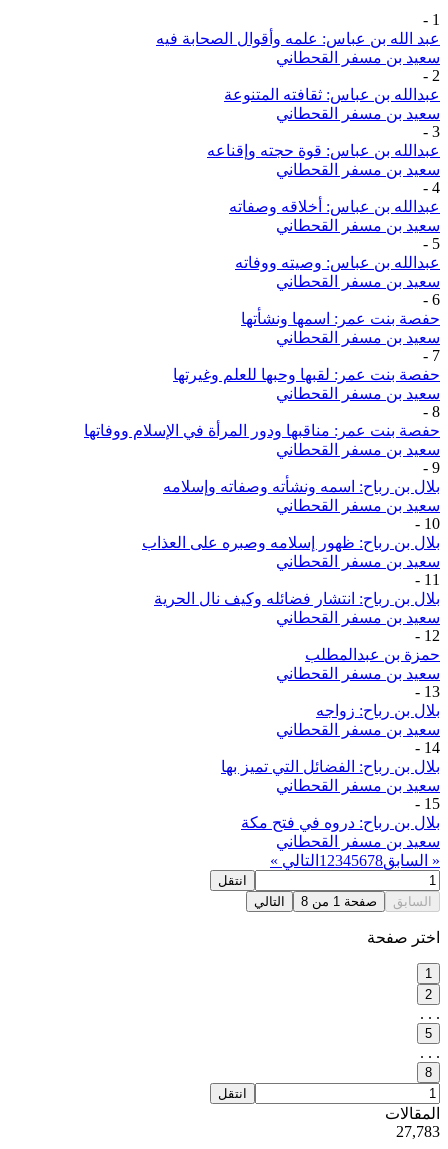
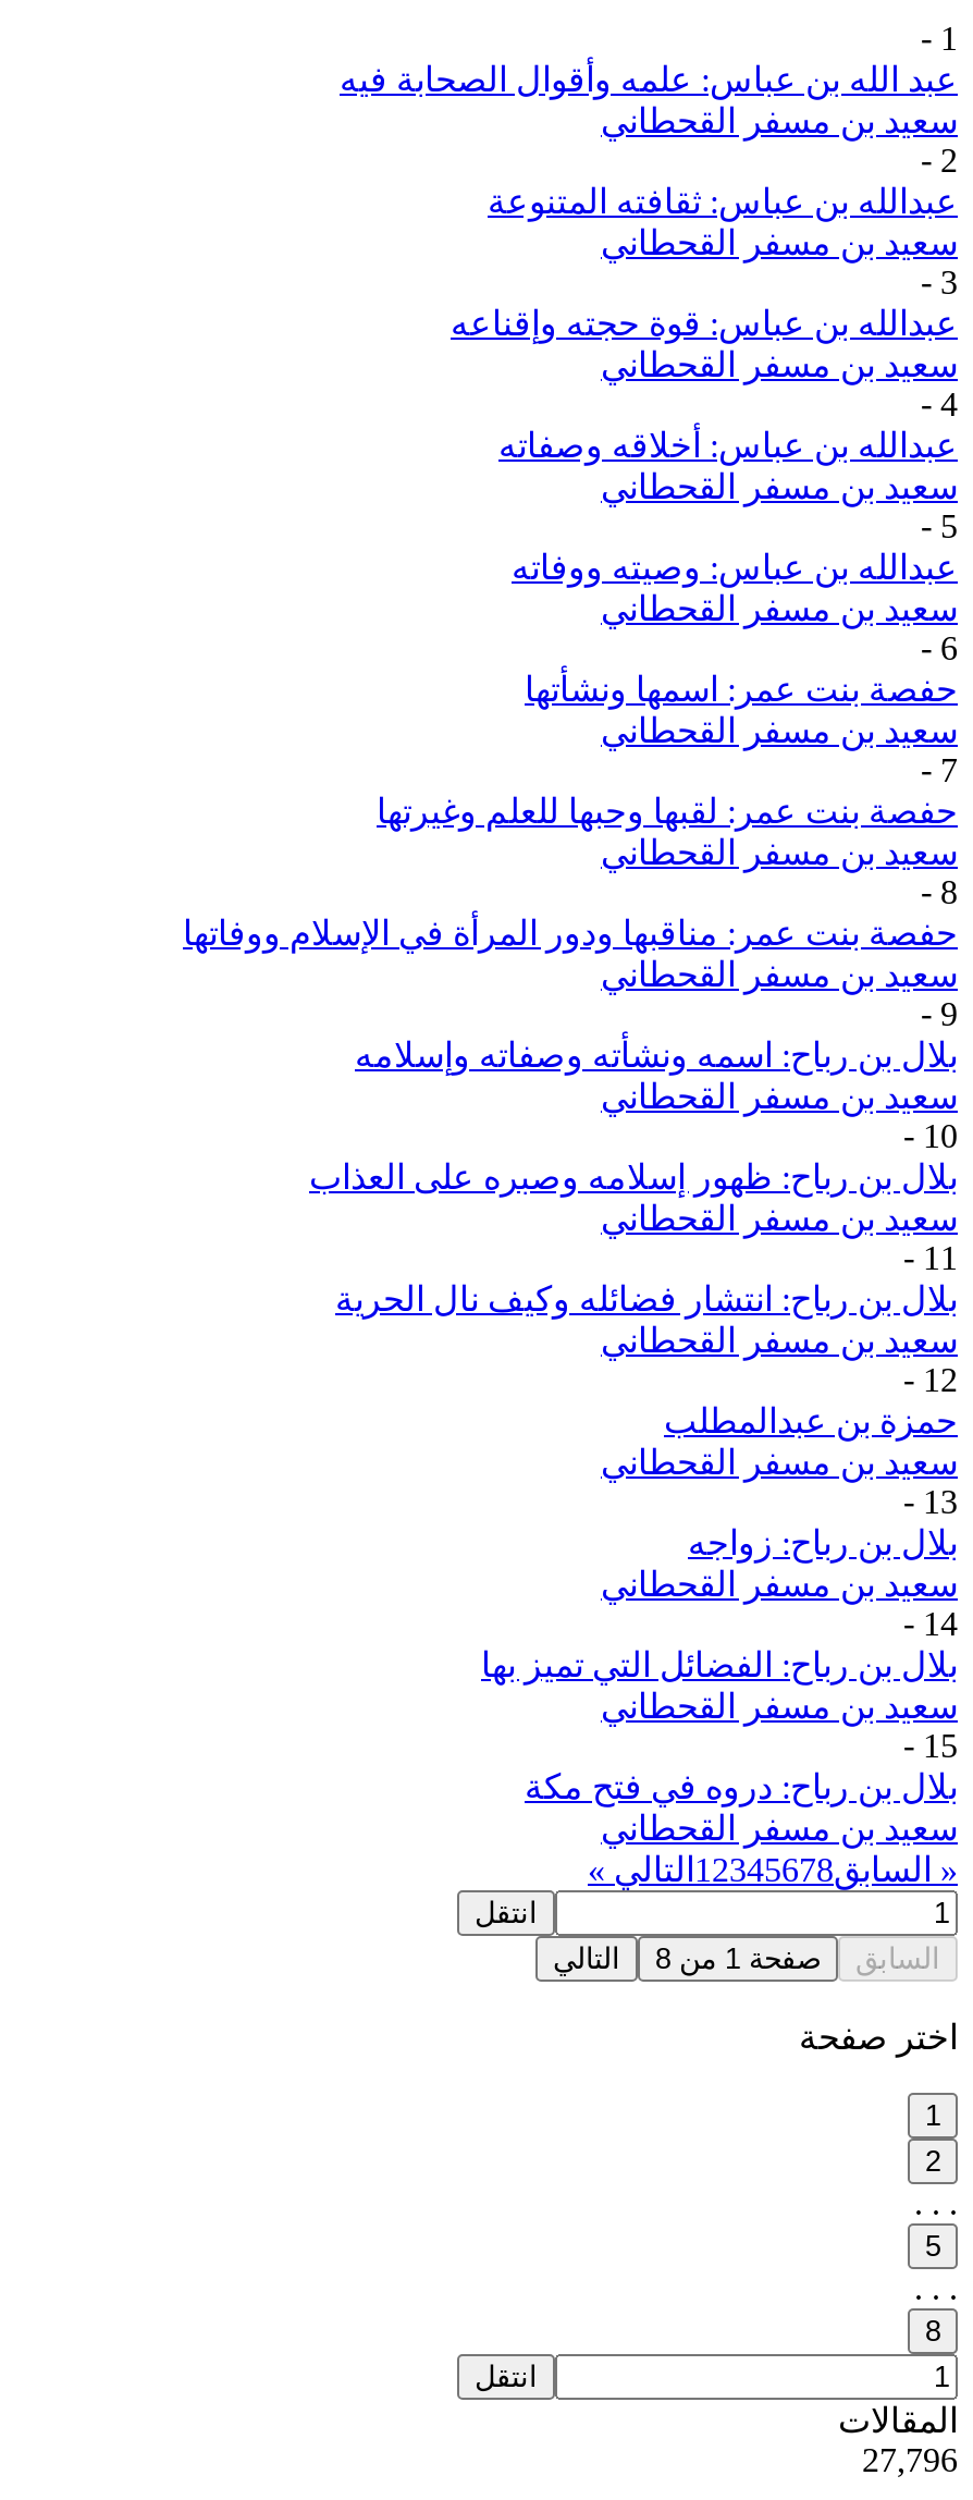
- 27,783
+ 27,796
